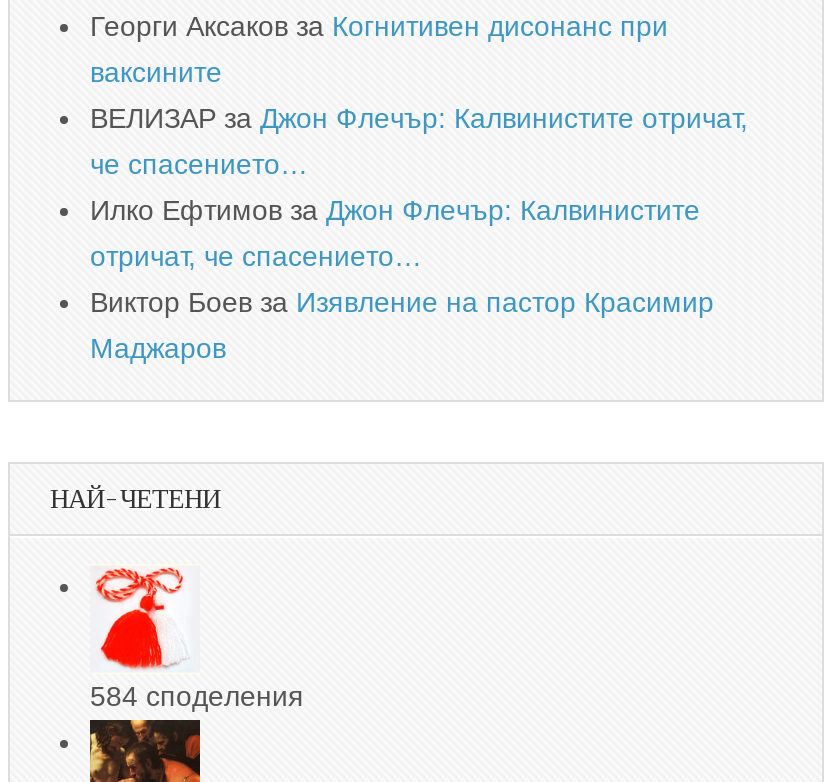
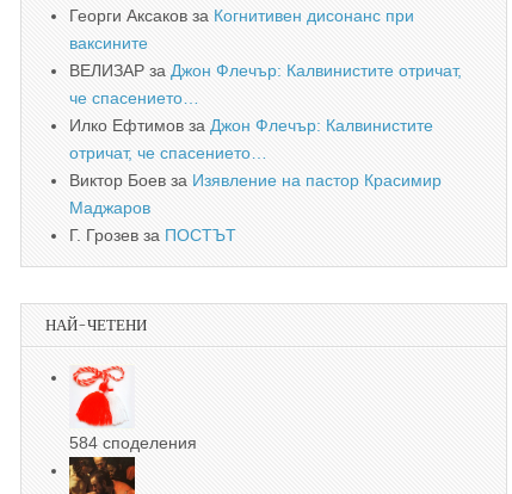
+ Г. Грозев за ПОСТЪТ
